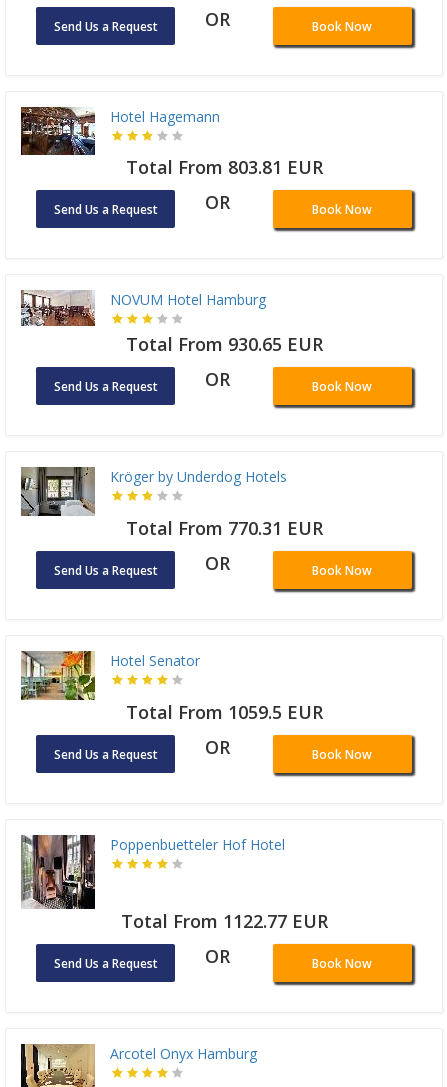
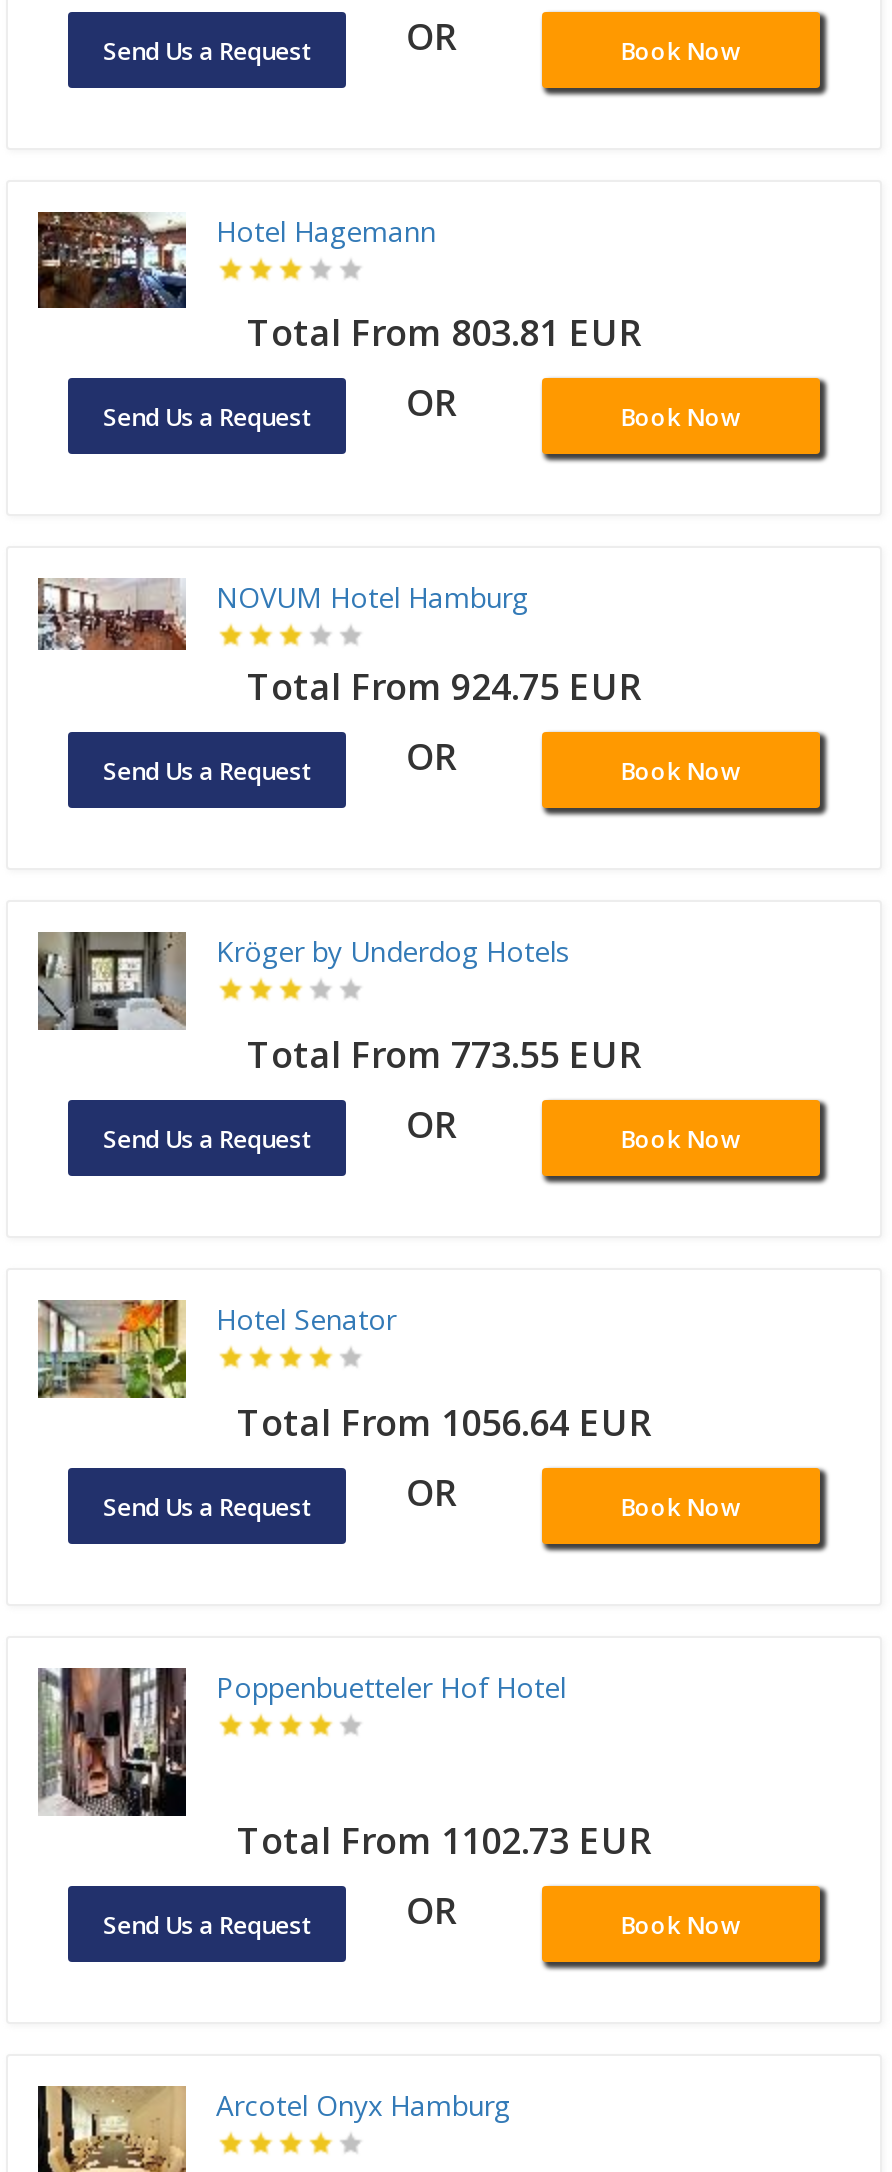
- Total From 930.65 EUR
+ Total From 924.75 EUR

- Total From 770.31 EUR
+ Total From 773.55 EUR

- Total From 1059.5 EUR
+ Total From 1056.64 EUR

- Total From 1122.77 EUR
+ Total From 1102.73 EUR
